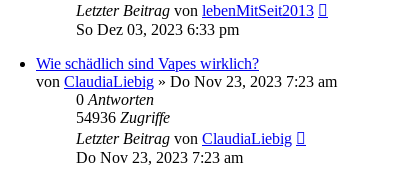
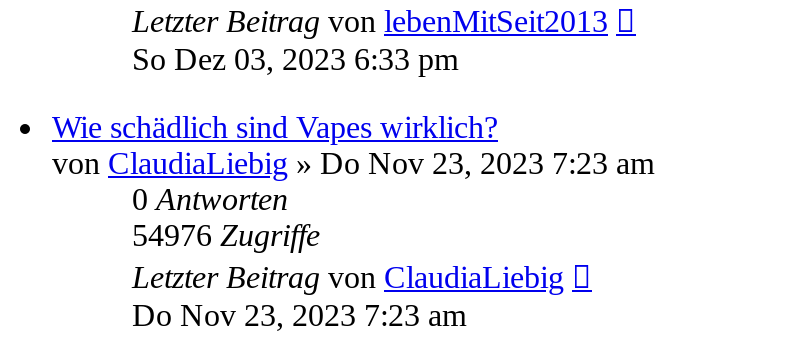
- 54936 Zugriffe
+ 54976 Zugriffe
